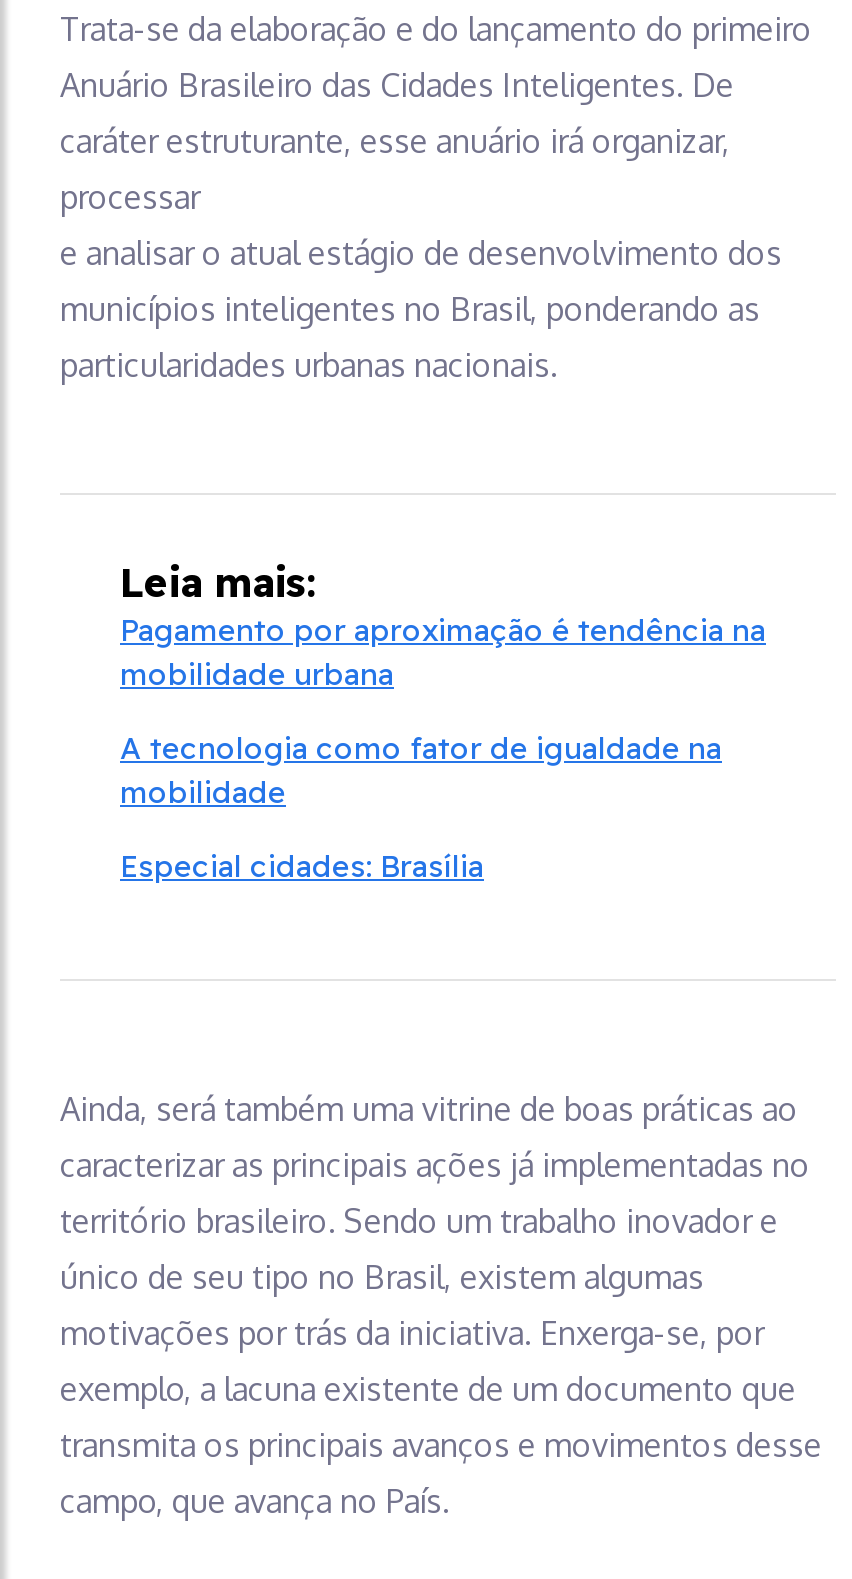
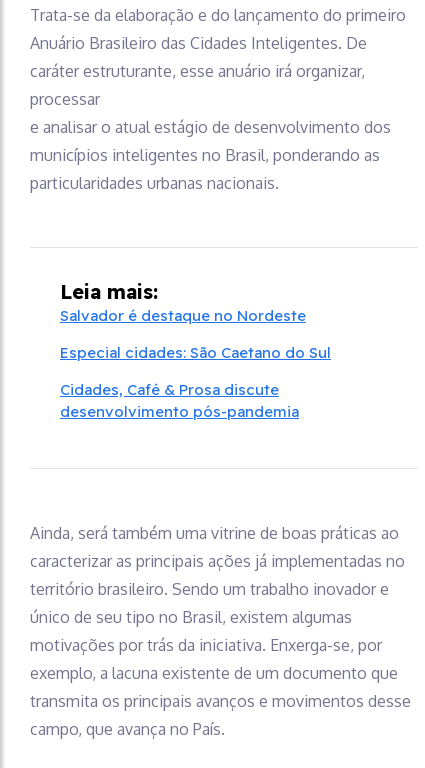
- Pagamento por aproximação é tendência na
- mobilidade urbana
+ Salvador é destaque no Nordeste

- A tecnologia como fator de igualdade na
- mobilidade
+ Especial cidades: São Caetano do Sul

- Especial cidades: Brasília
+ Cidades, Café & Prosa discute
+ desenvolvimento pós-pandemia
